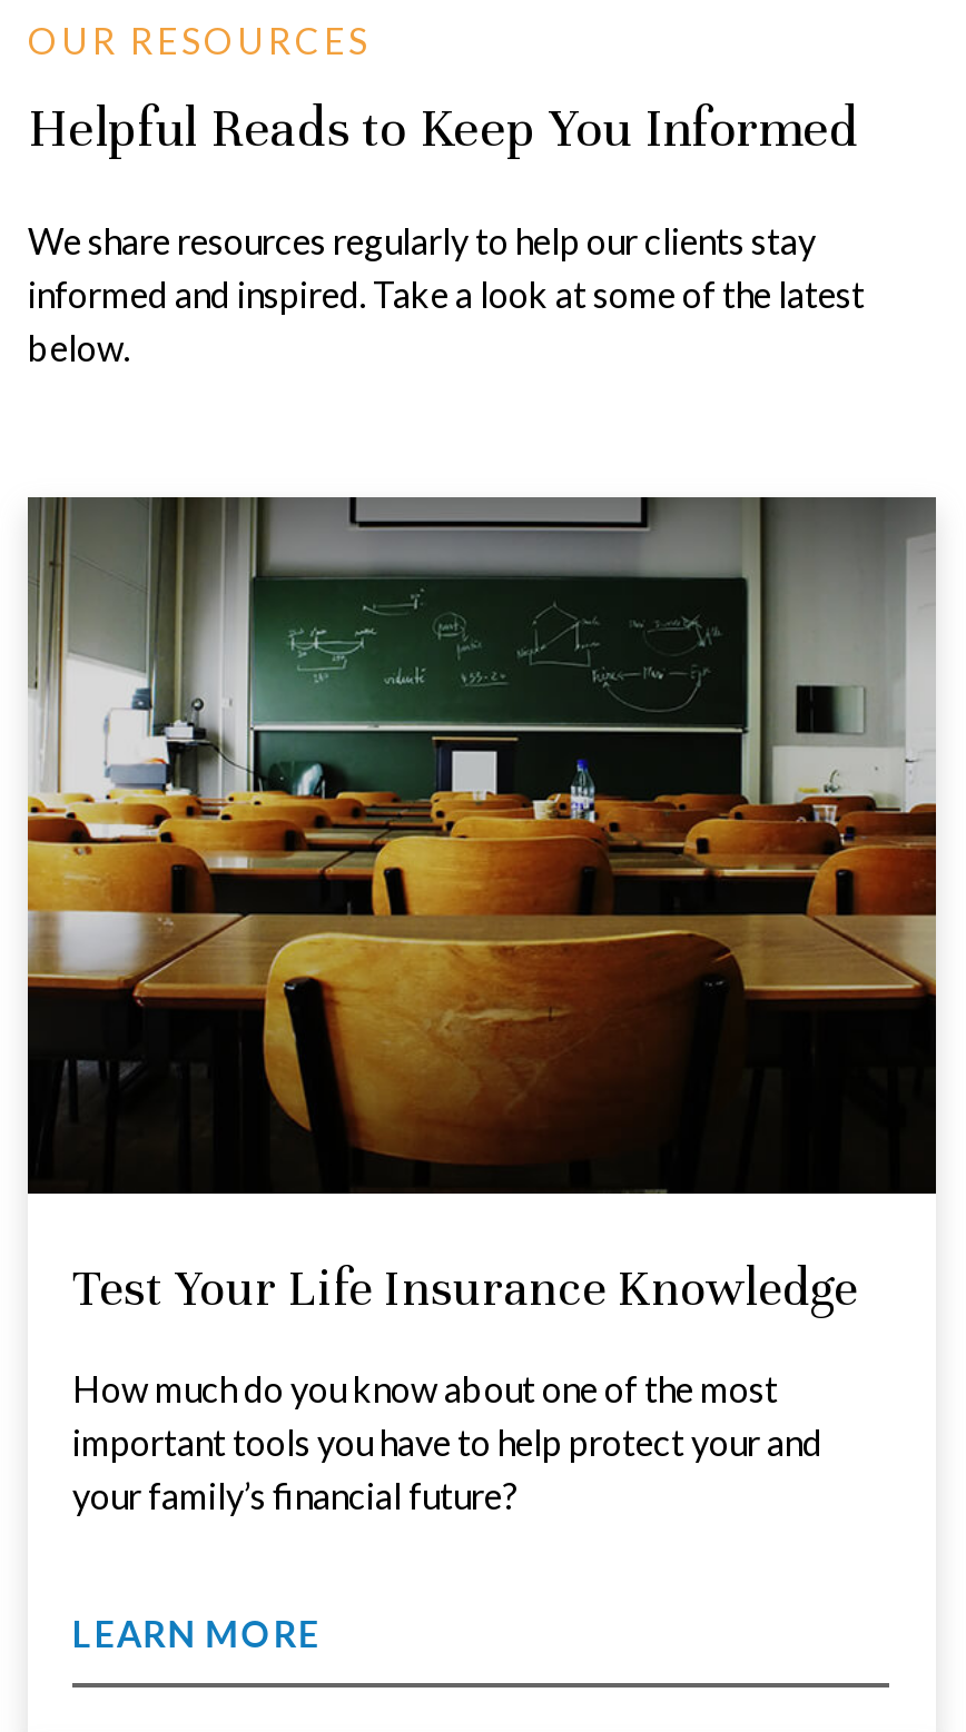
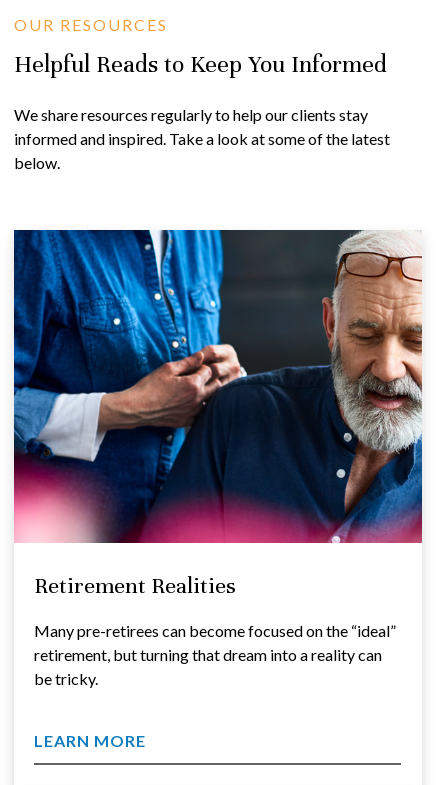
- [image]
- Test Your Life Insurance Knowledge
+ [image]
+ Retirement Realities

- How much do you know about one of the most
- important tools you have to help protect your and
- your family’s financial future?
+ Many pre-retirees can become focused on the “ideal”
+ retirement, but turning that dream into a reality can
+ be tricky.
